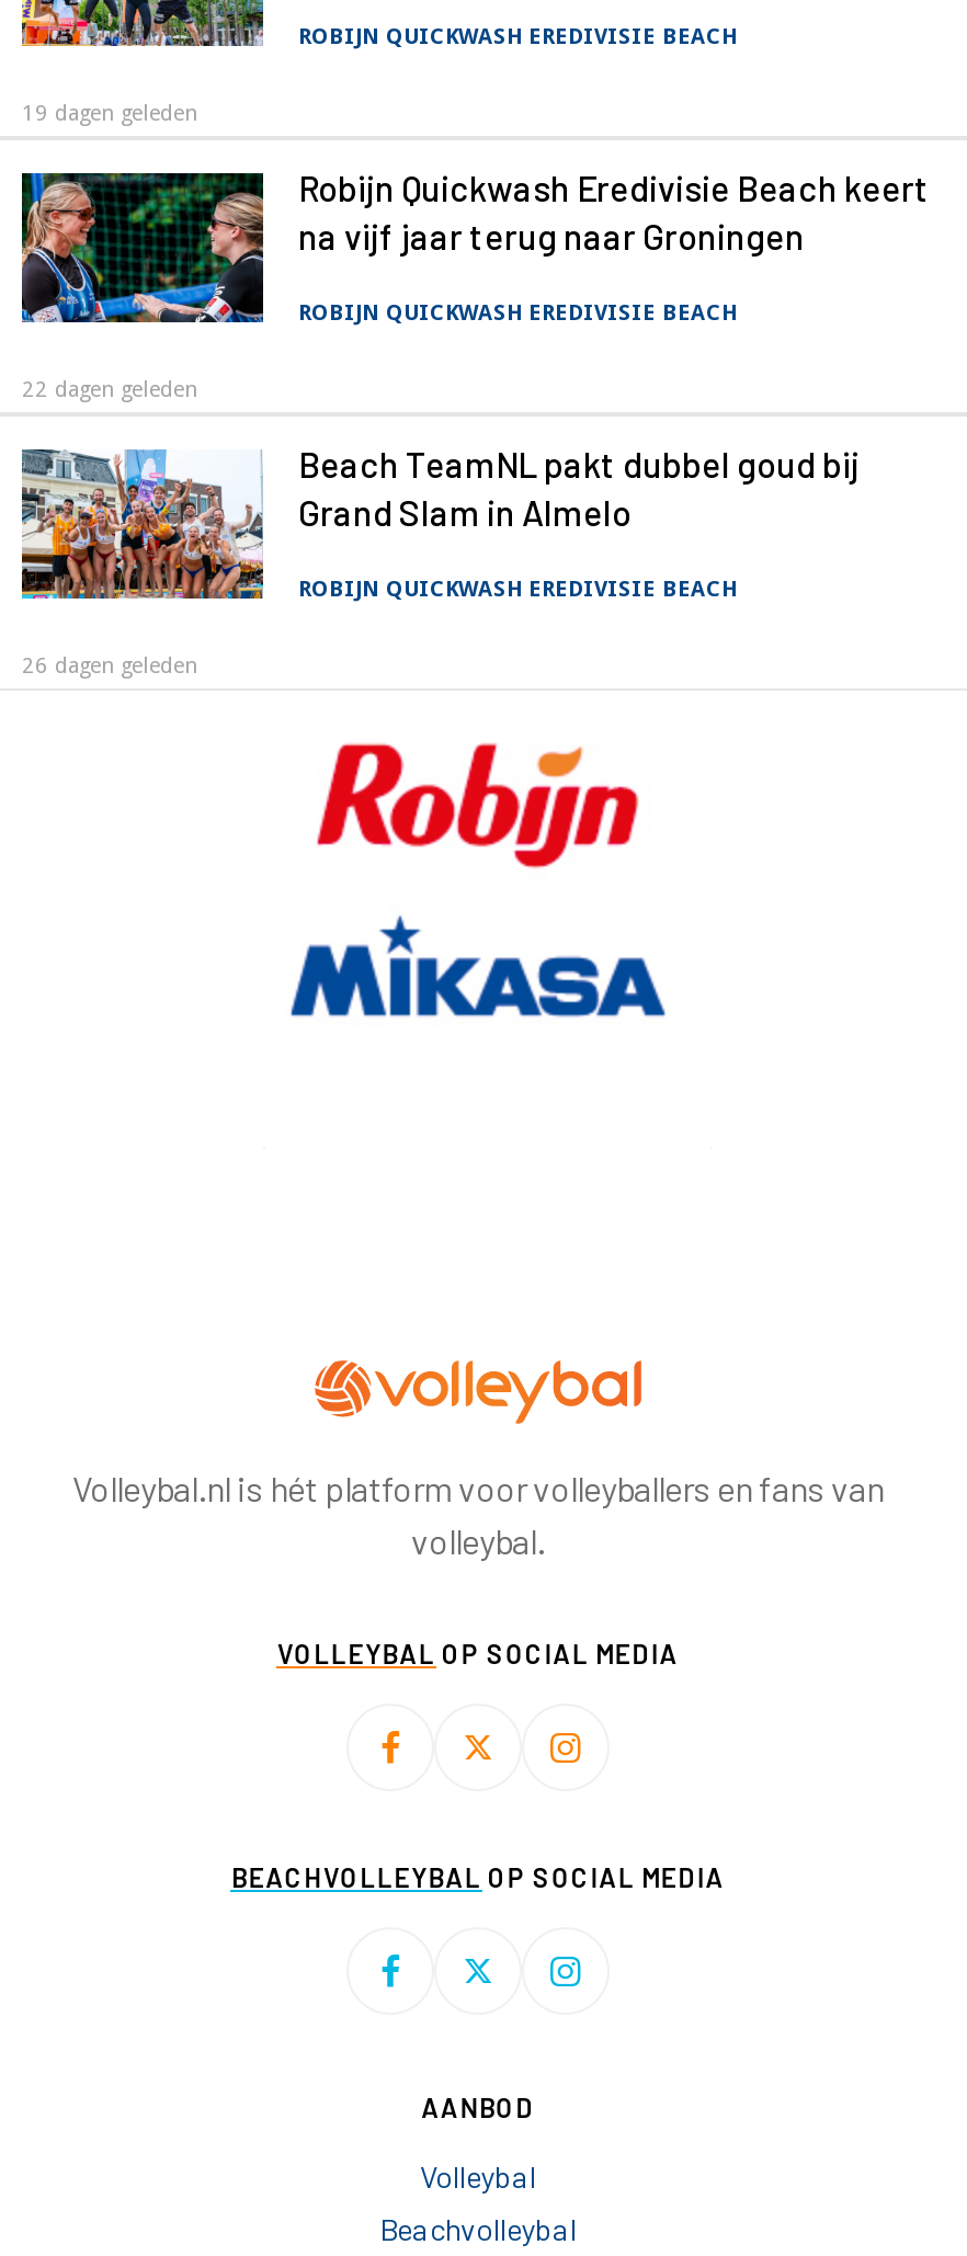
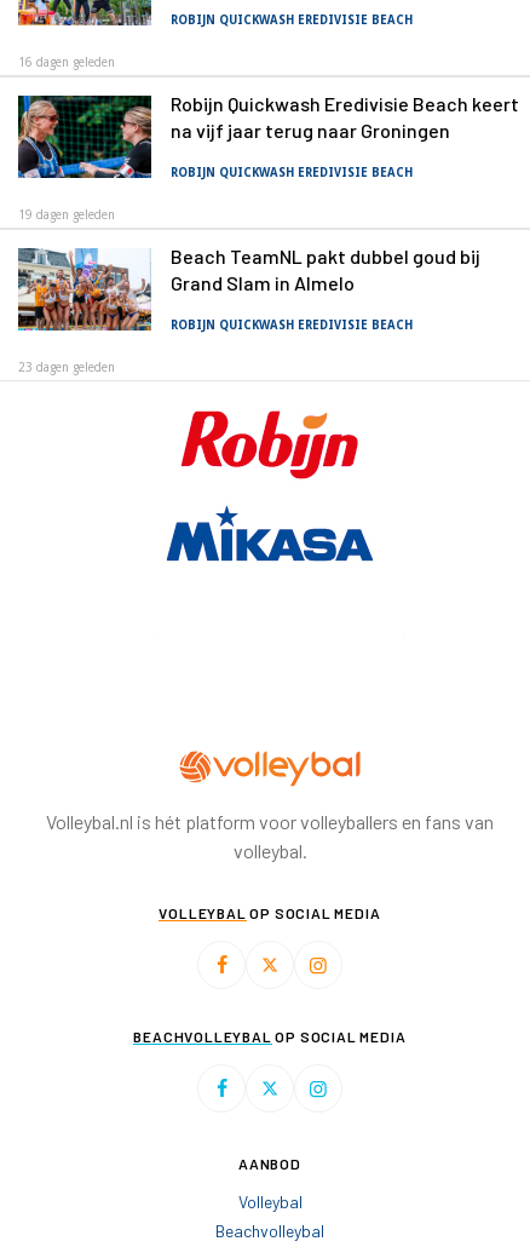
+ 16 dagen geleden

moved down: 19 dagen geleden

- 22 dagen geleden

- 26 dagen geleden
+ 23 dagen geleden
